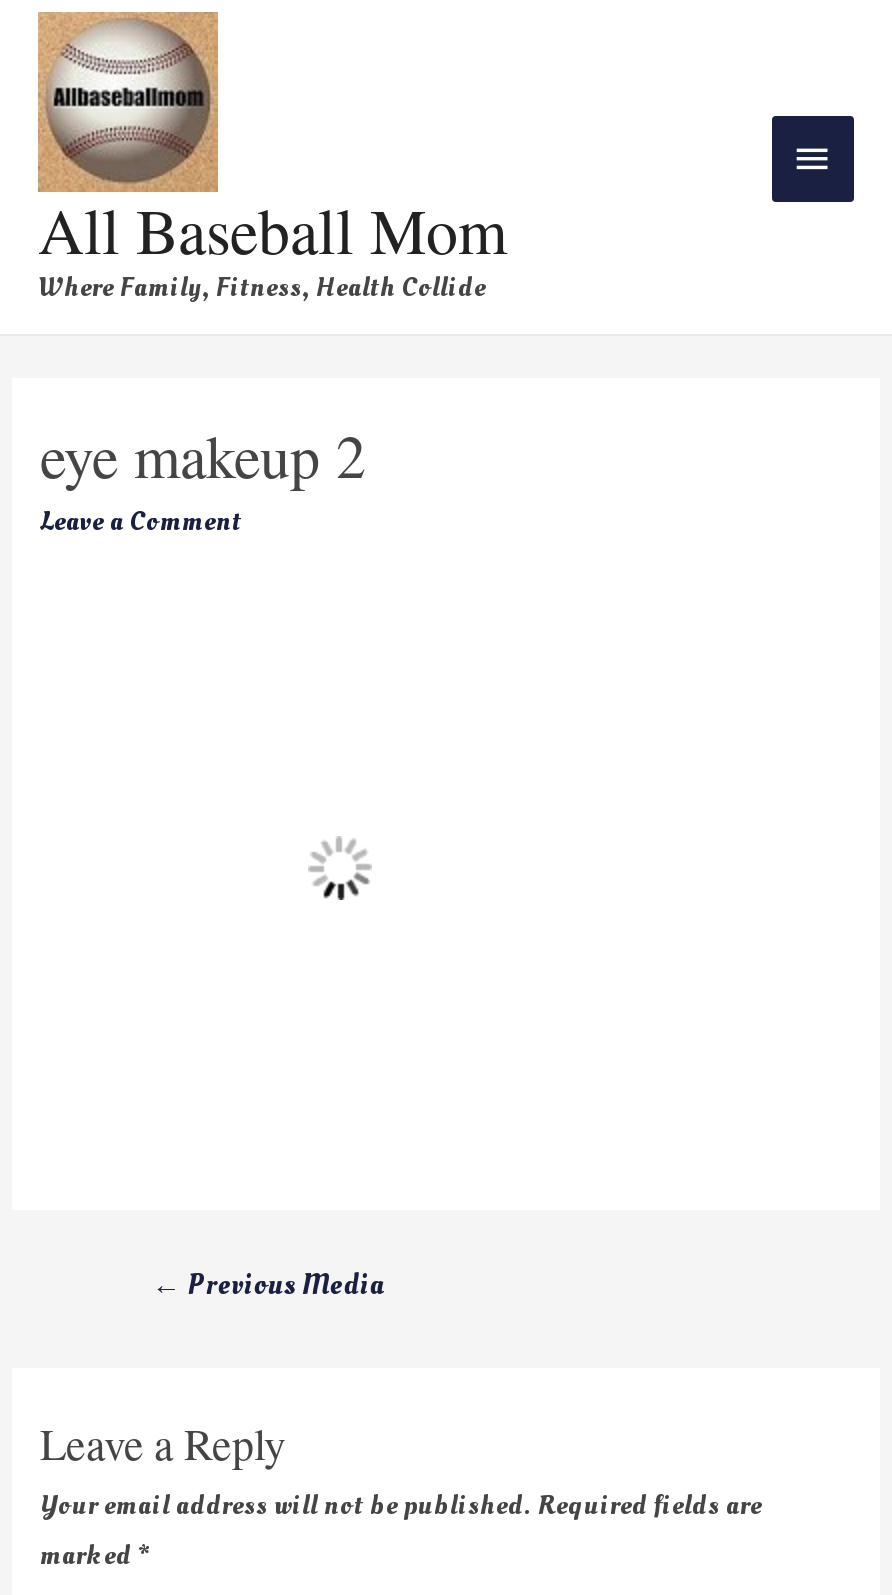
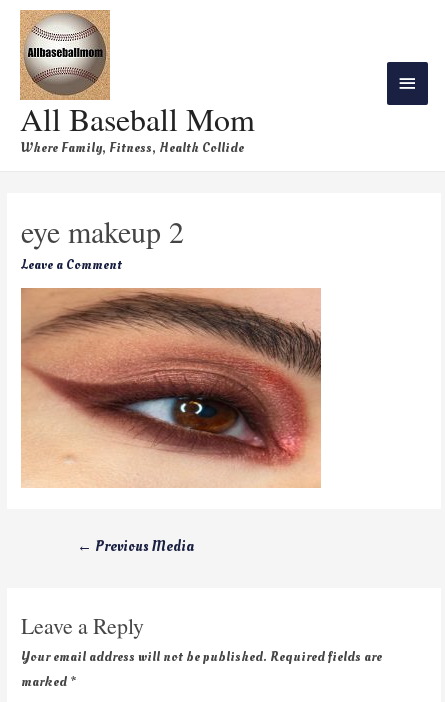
+ [image]
